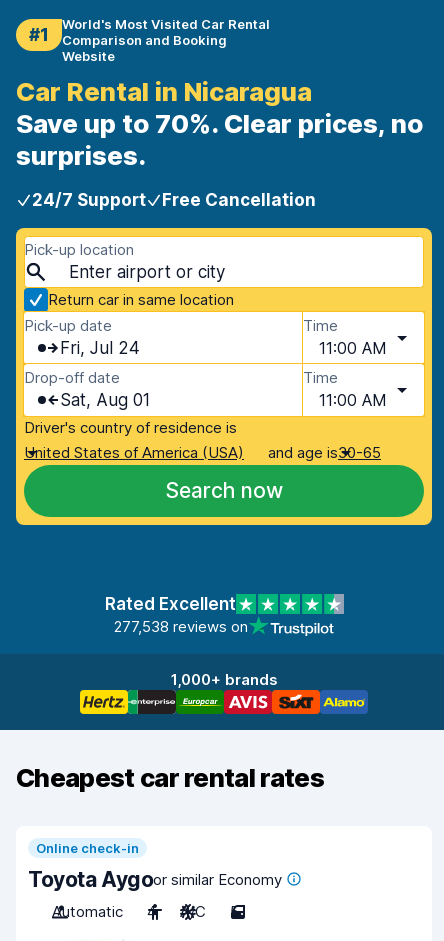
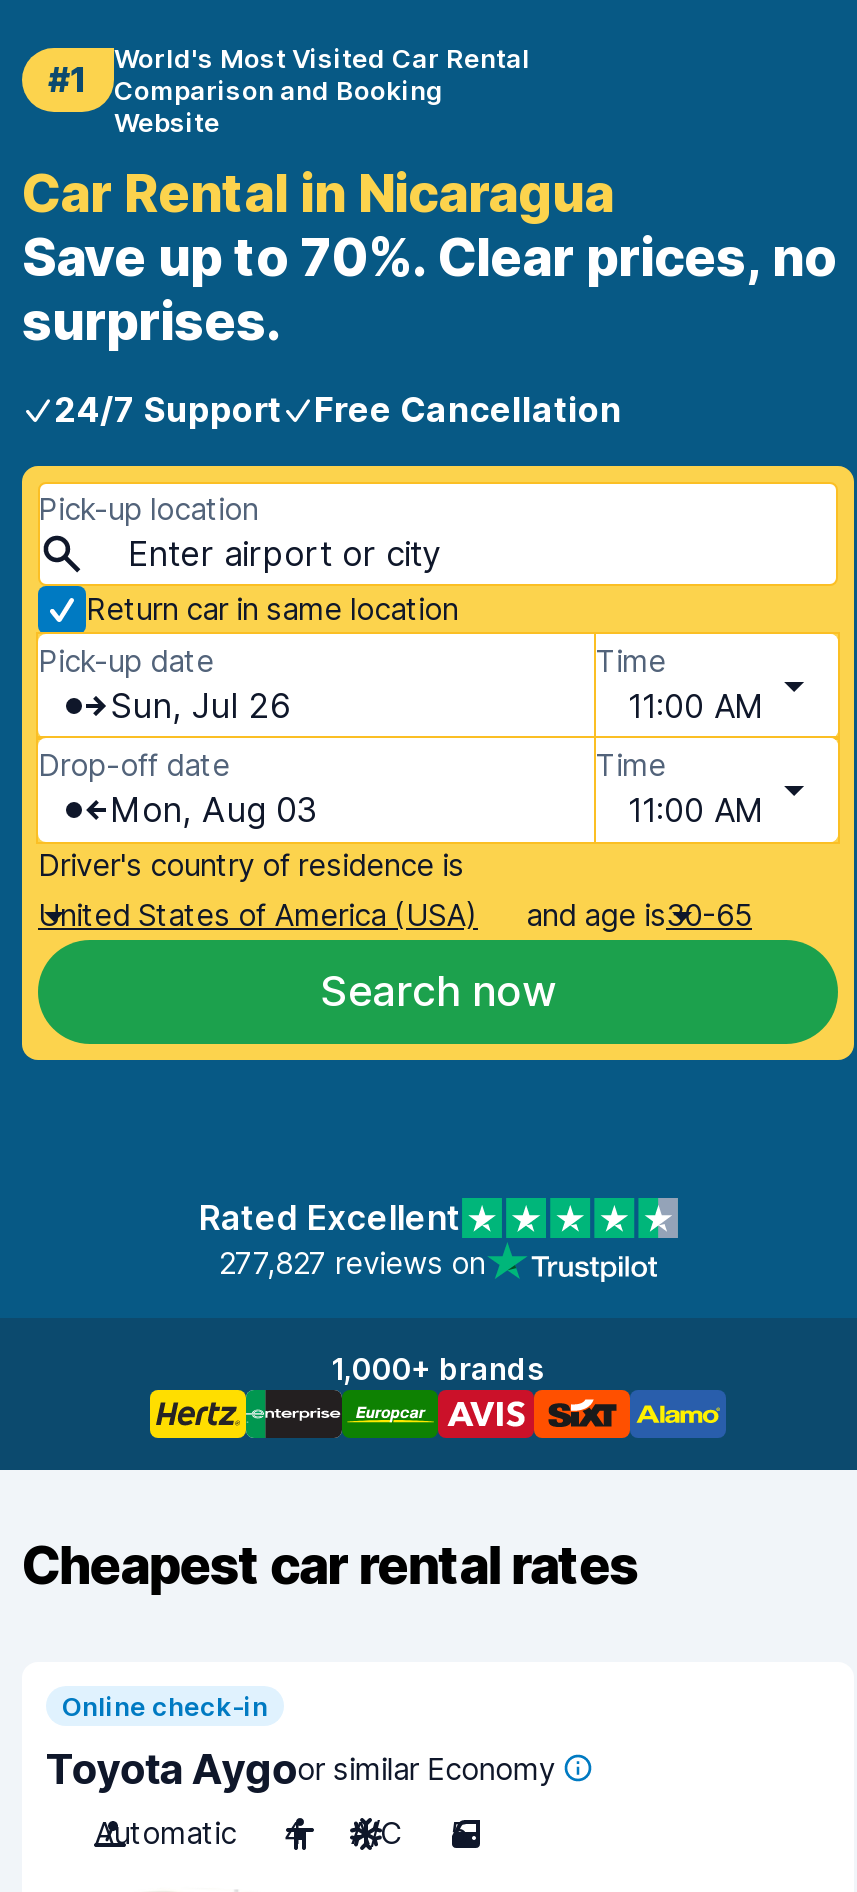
- Fri, Jul 24
+ Sun, Jul 26

- Sat, Aug 01
+ Mon, Aug 03

- 277,538 reviews on
+ 277,827 reviews on
